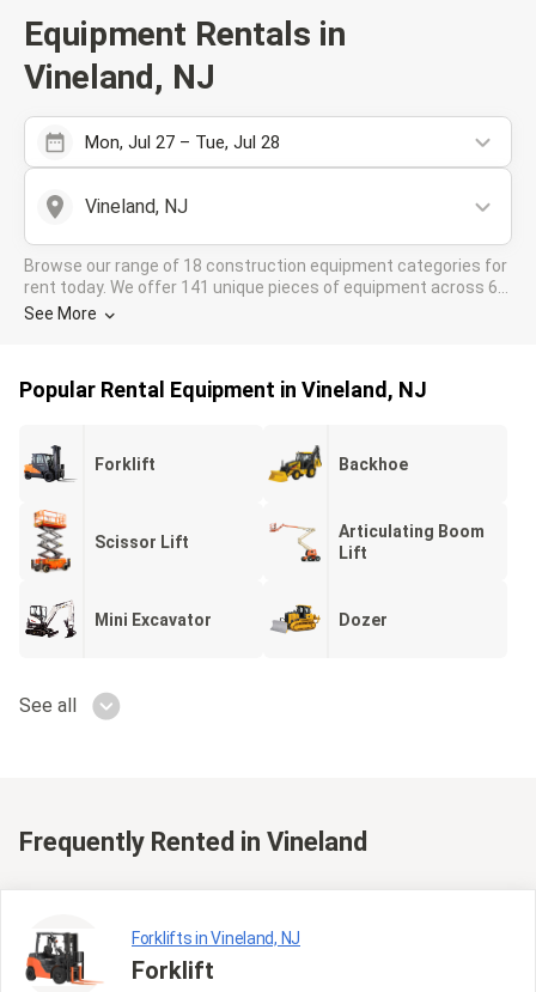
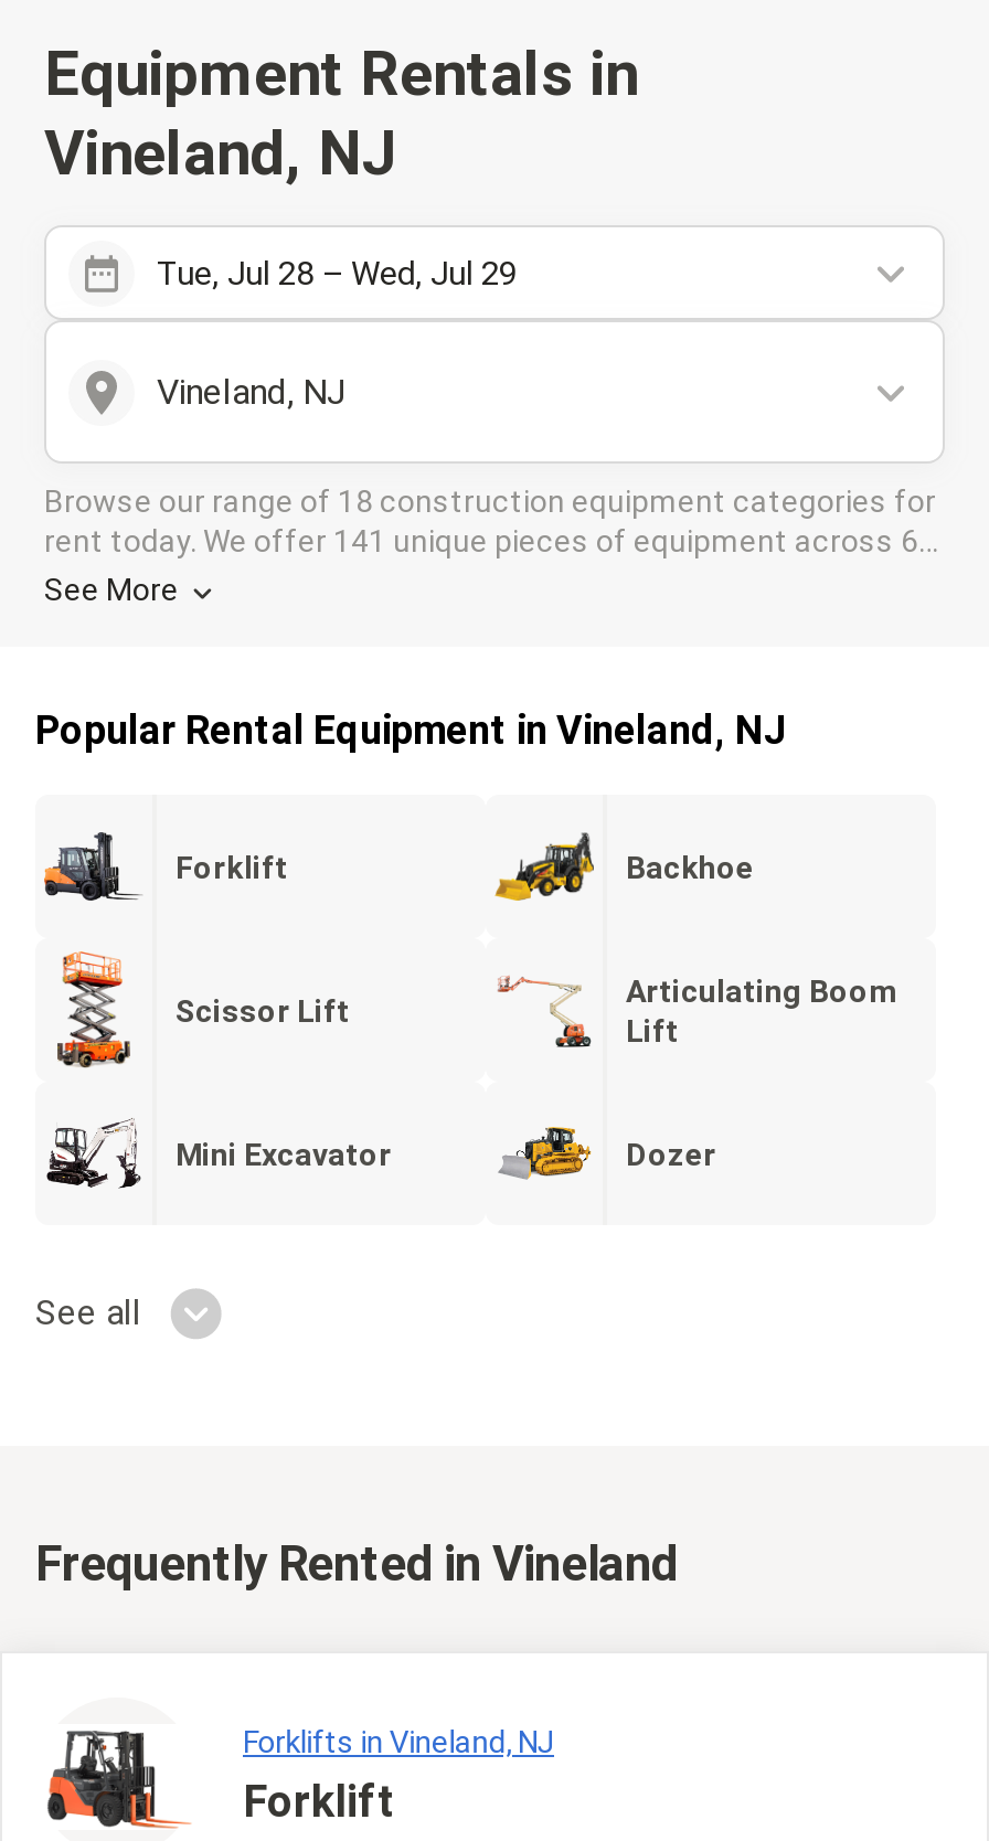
- Mon, Jul 27 – Tue, Jul 28
+ Tue, Jul 28 – Wed, Jul 29
